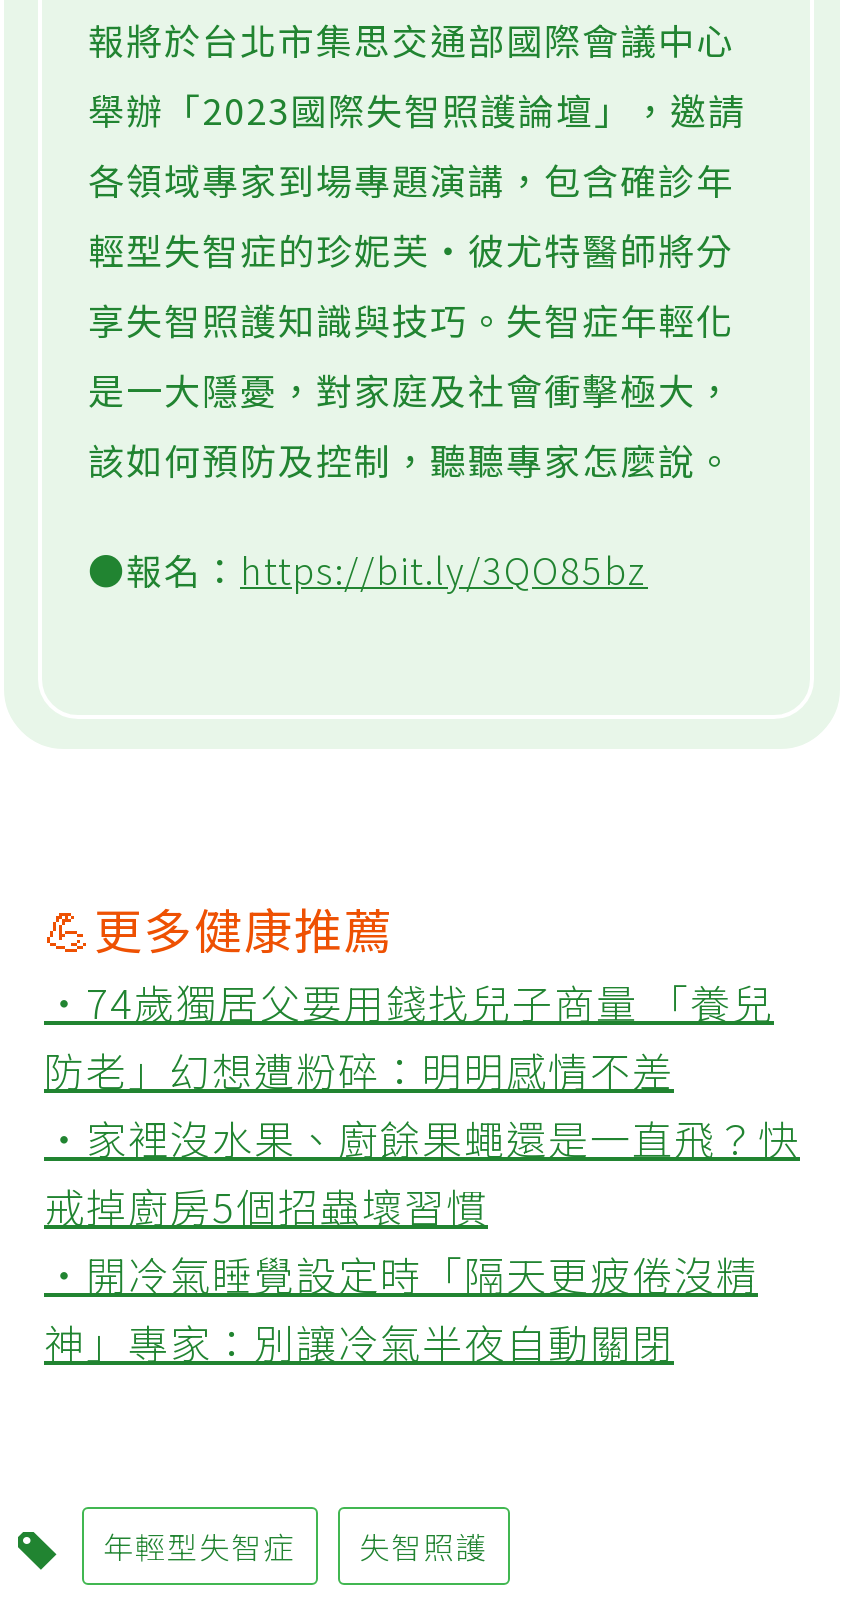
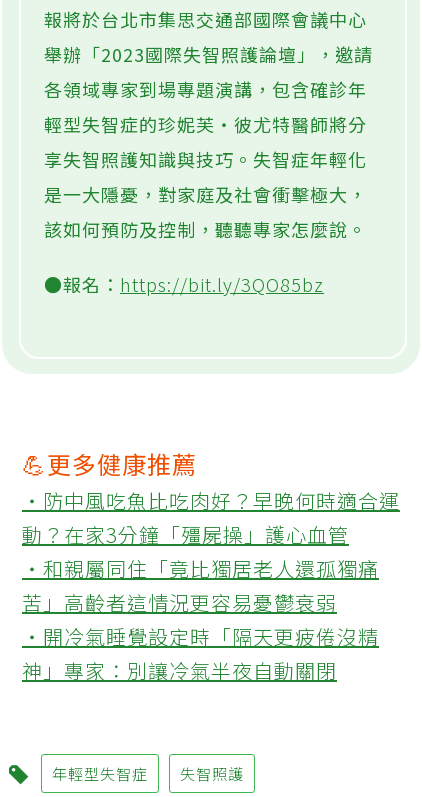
- ‧74歲獨居父要用錢找兒子商量 「養兒
- 防老」幻想遭粉碎：明明感情不差
- ‧家裡沒水果、廚餘果蠅還是一直飛？快
- 戒掉廚房5個招蟲壞習慣
+ ‧防中風吃魚比吃肉好？早晚何時適合運
+ 動？在家3分鐘「殭屍操」護心血管
+ ‧和親屬同住「竟比獨居老人還孤獨痛
+ 苦」高齡者這情況更容易憂鬱衰弱
